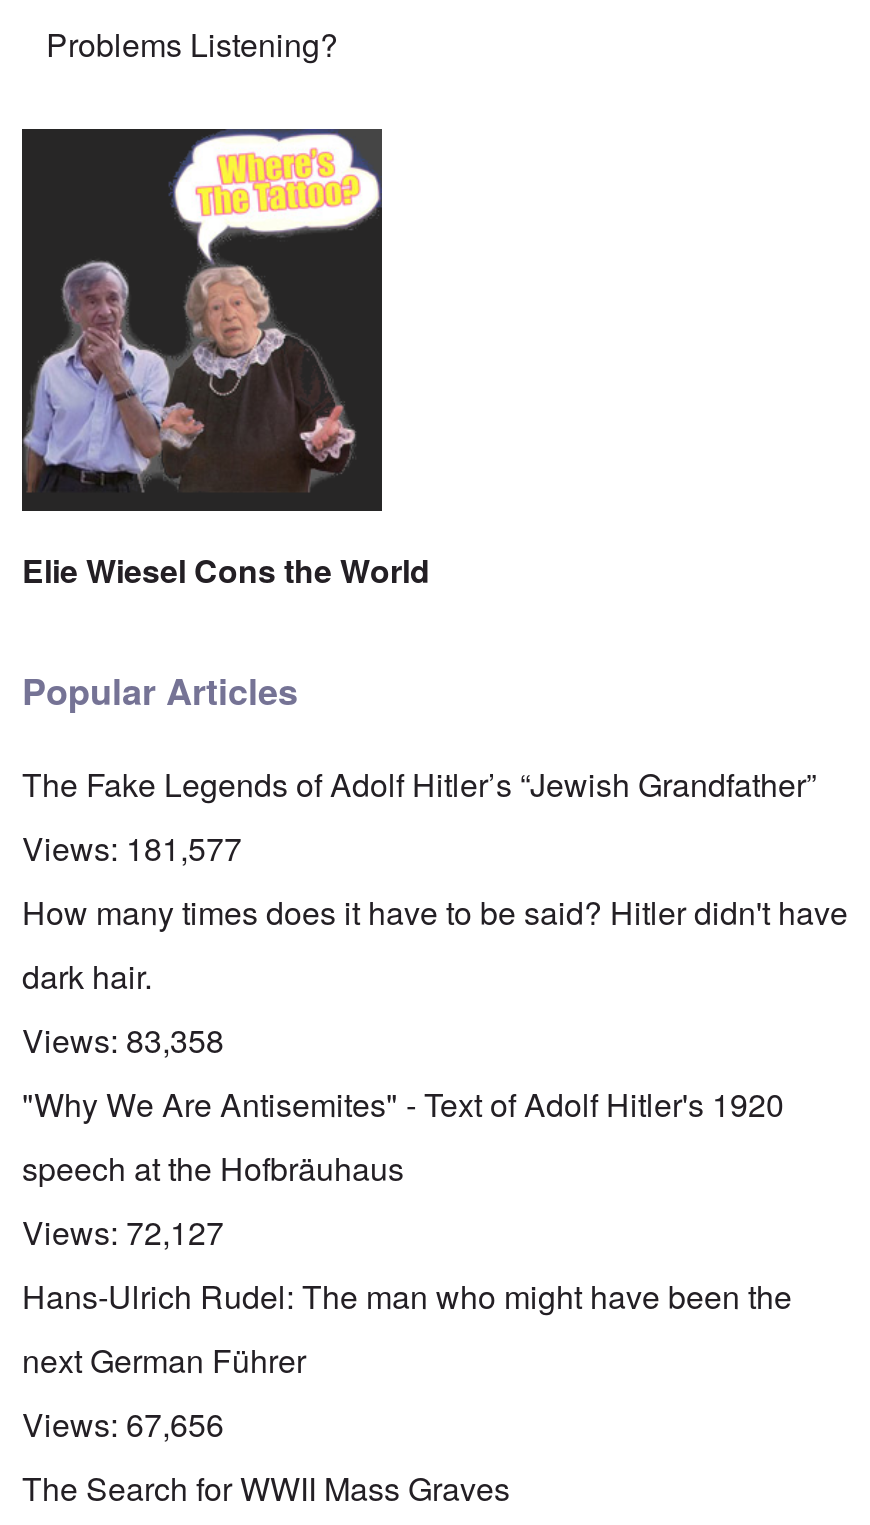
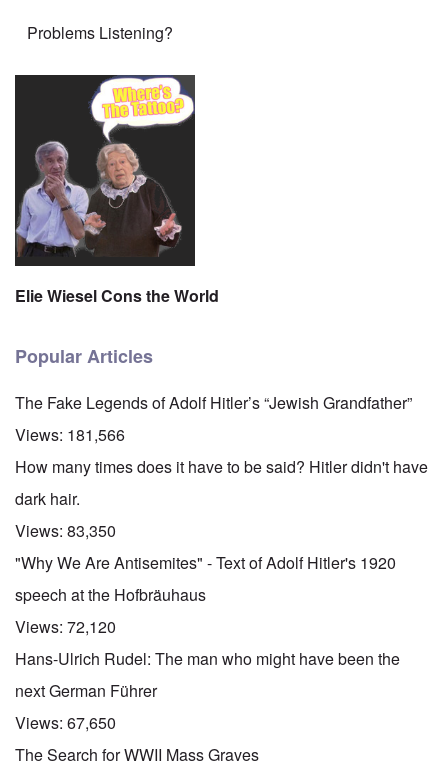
- Views: 181,577
+ Views: 181,566

- Views: 83,358
+ Views: 83,350

- Views: 72,127
+ Views: 72,120

- Views: 67,656
+ Views: 67,650
